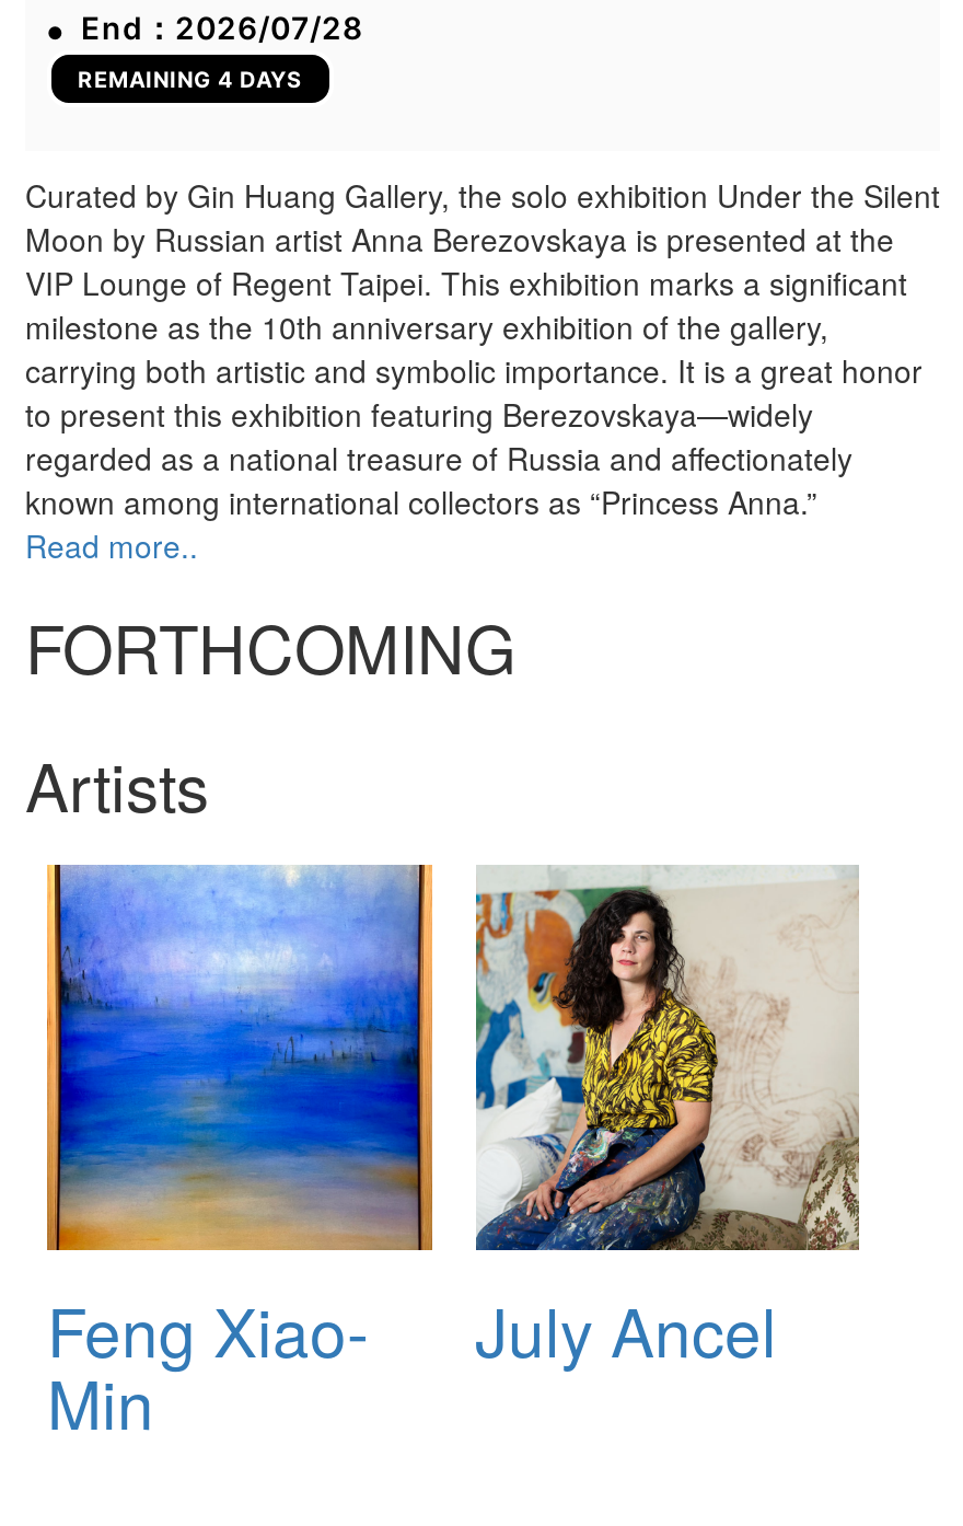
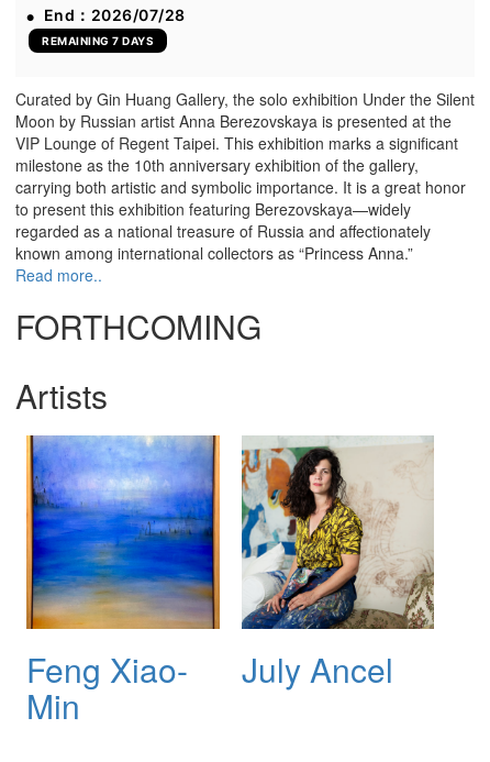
- REMAINING 4 DAYS
+ REMAINING 7 DAYS
